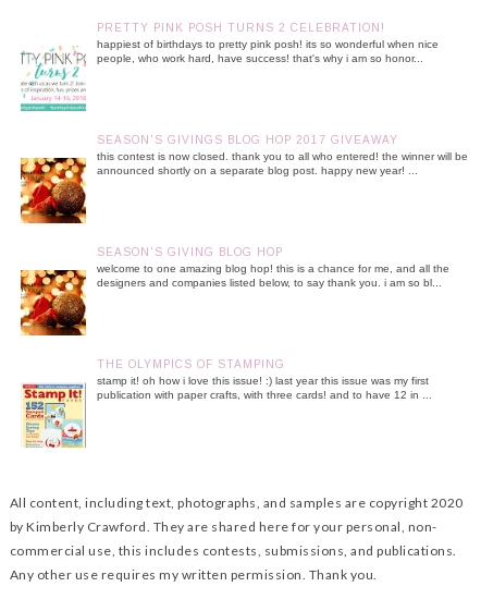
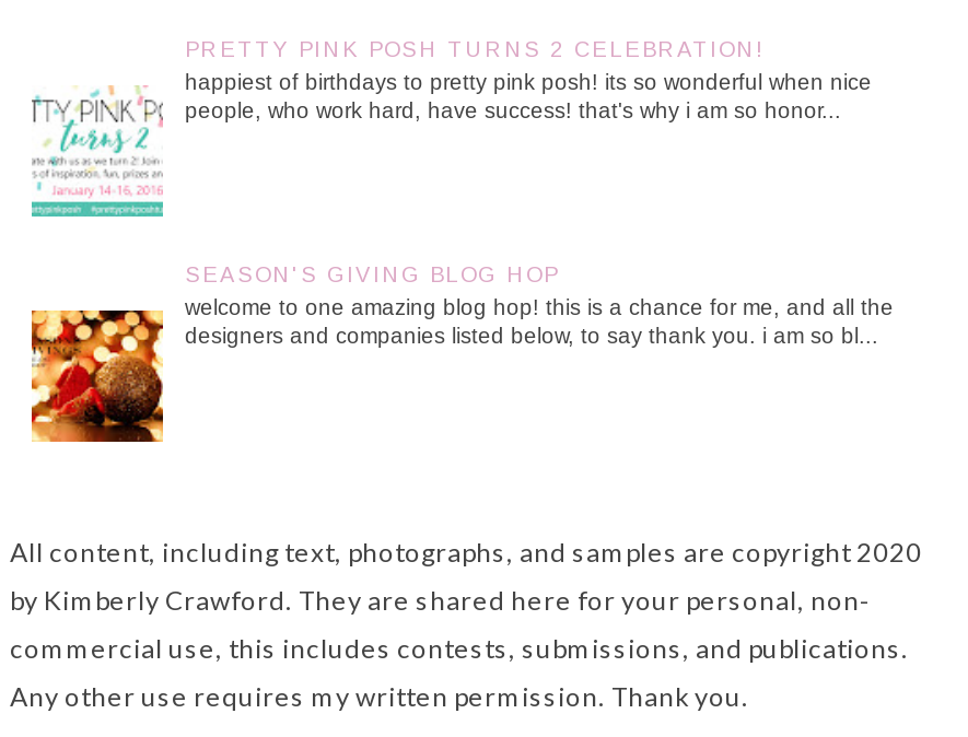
- SEASON'S GIVINGS BLOG HOP 2017 GIVEAWAY
- this contest is now closed. thank you to all who entered! the winner will be
- announced shortly on a separate blog post. happy new year! ...

- [image]
- THE OLYMPICS OF STAMPING
- stamp it! oh how i love this issue! :) last year this issue was my first
- publication with paper crafts, with three cards! and to have 12 in ...
